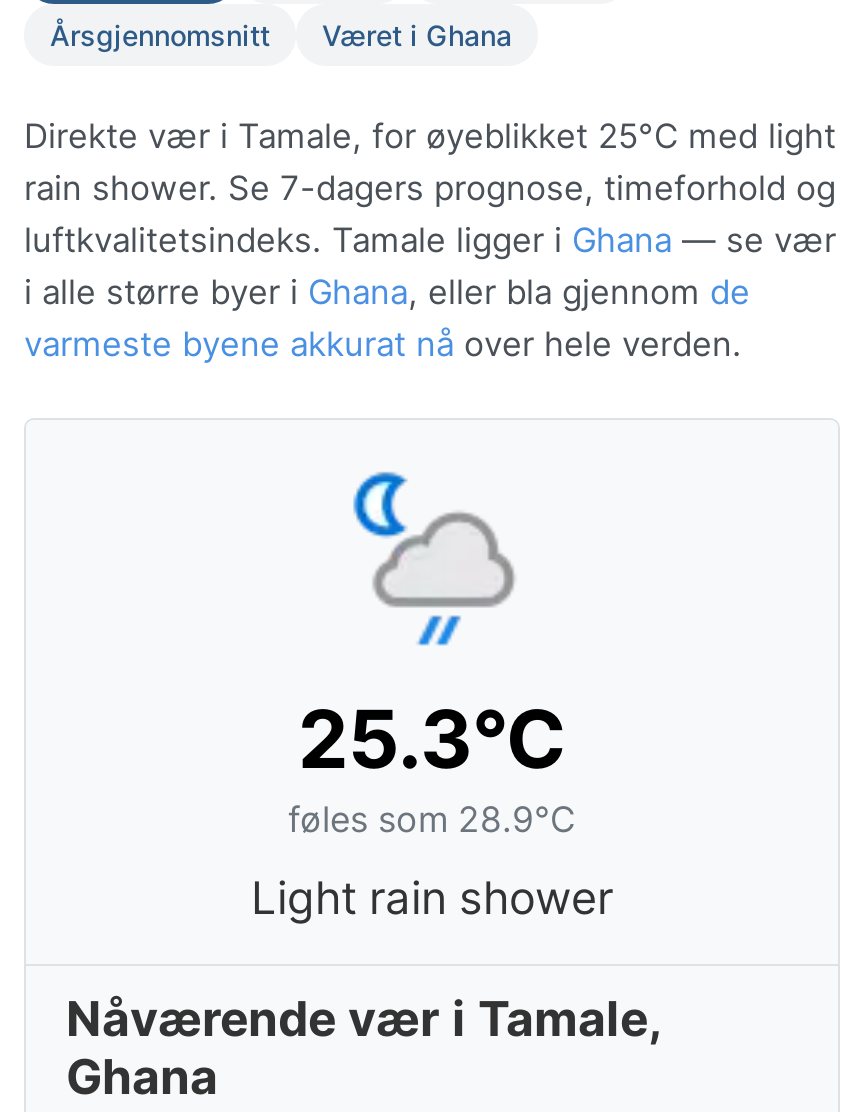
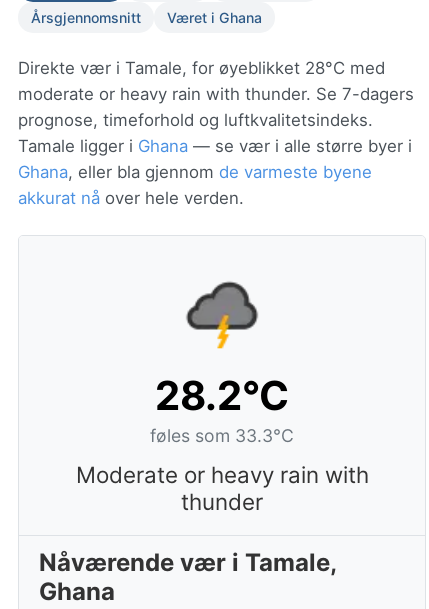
- Direkte vær i Tamale, for øyeblikket 25°C med light
- rain shower. Se 7-dagers prognose, timeforhold og
- luftkvalitetsindeks. Tamale ligger i Ghana — se vær
- i alle større byer i Ghana, eller bla gjennom de
- varmeste byene akkurat nå over hele verden.
+ Direkte vær i Tamale, for øyeblikket 28°C med
+ moderate or heavy rain with thunder. Se 7-dagers
+ prognose, timeforhold og luftkvalitetsindeks.
+ Tamale ligger i Ghana — se vær i alle større byer i
+ Ghana, eller bla gjennom de varmeste byene
+ akkurat nå over hele verden.

- [image]
- 25.3°C
- føles som 28.9°C
+ [image]
+ 28.2°C
+ føles som 33.3°C

- Light rain shower
+ Moderate or heavy rain with
+ thunder
